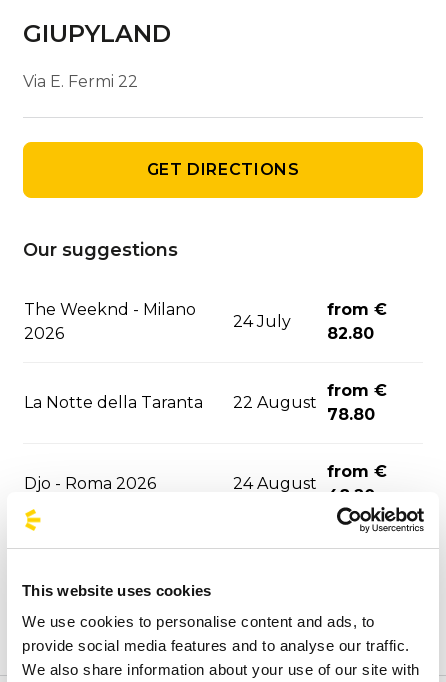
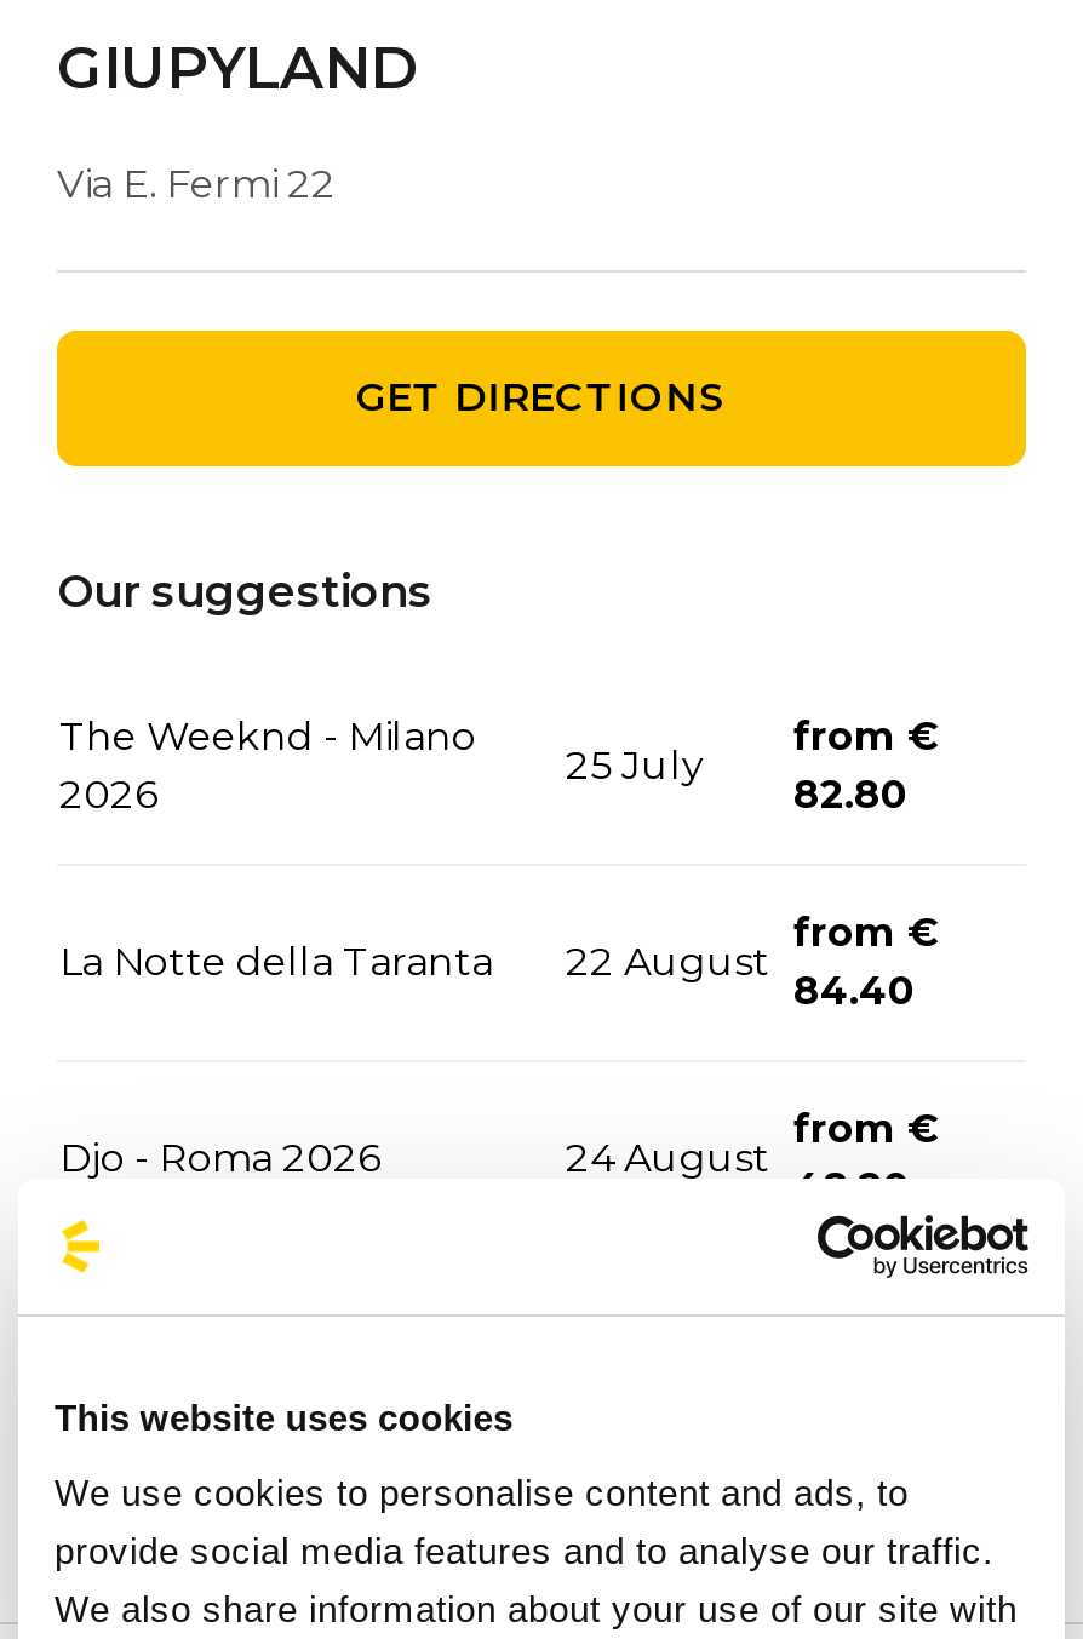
- 24 July
+ 25 July

- 78.80
+ 84.40
